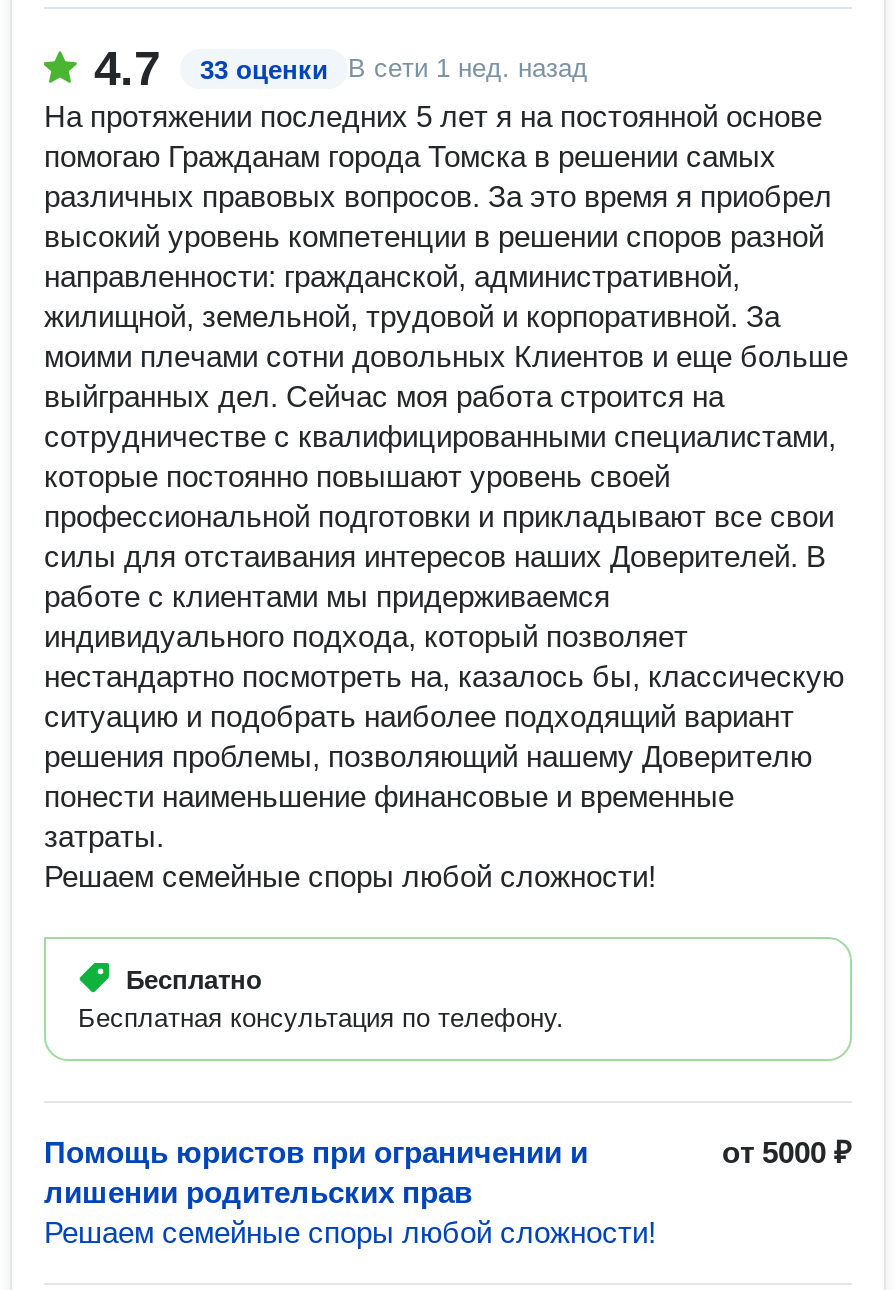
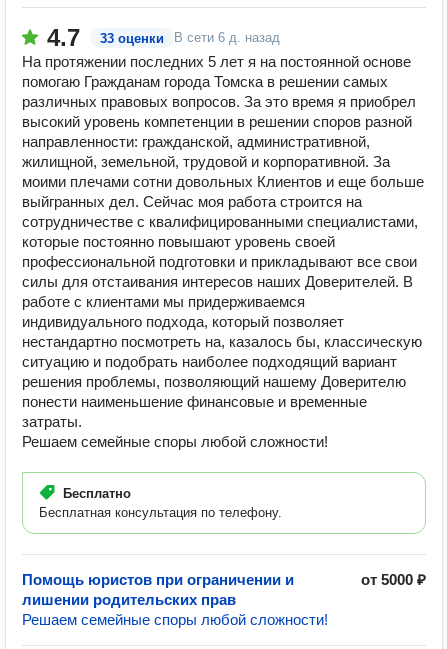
- В сети 1 нед. назад
+ В сети 6 д. назад
